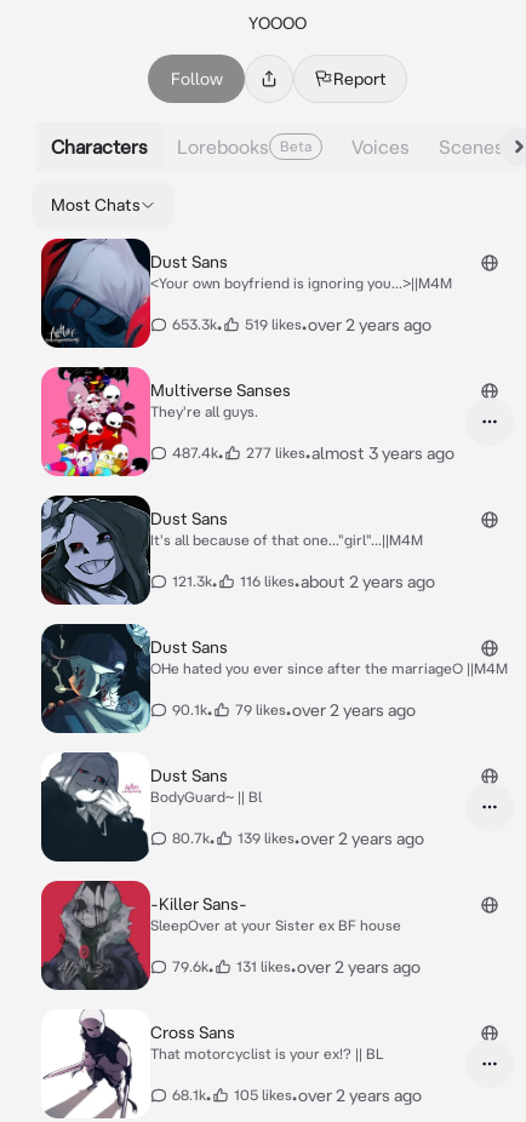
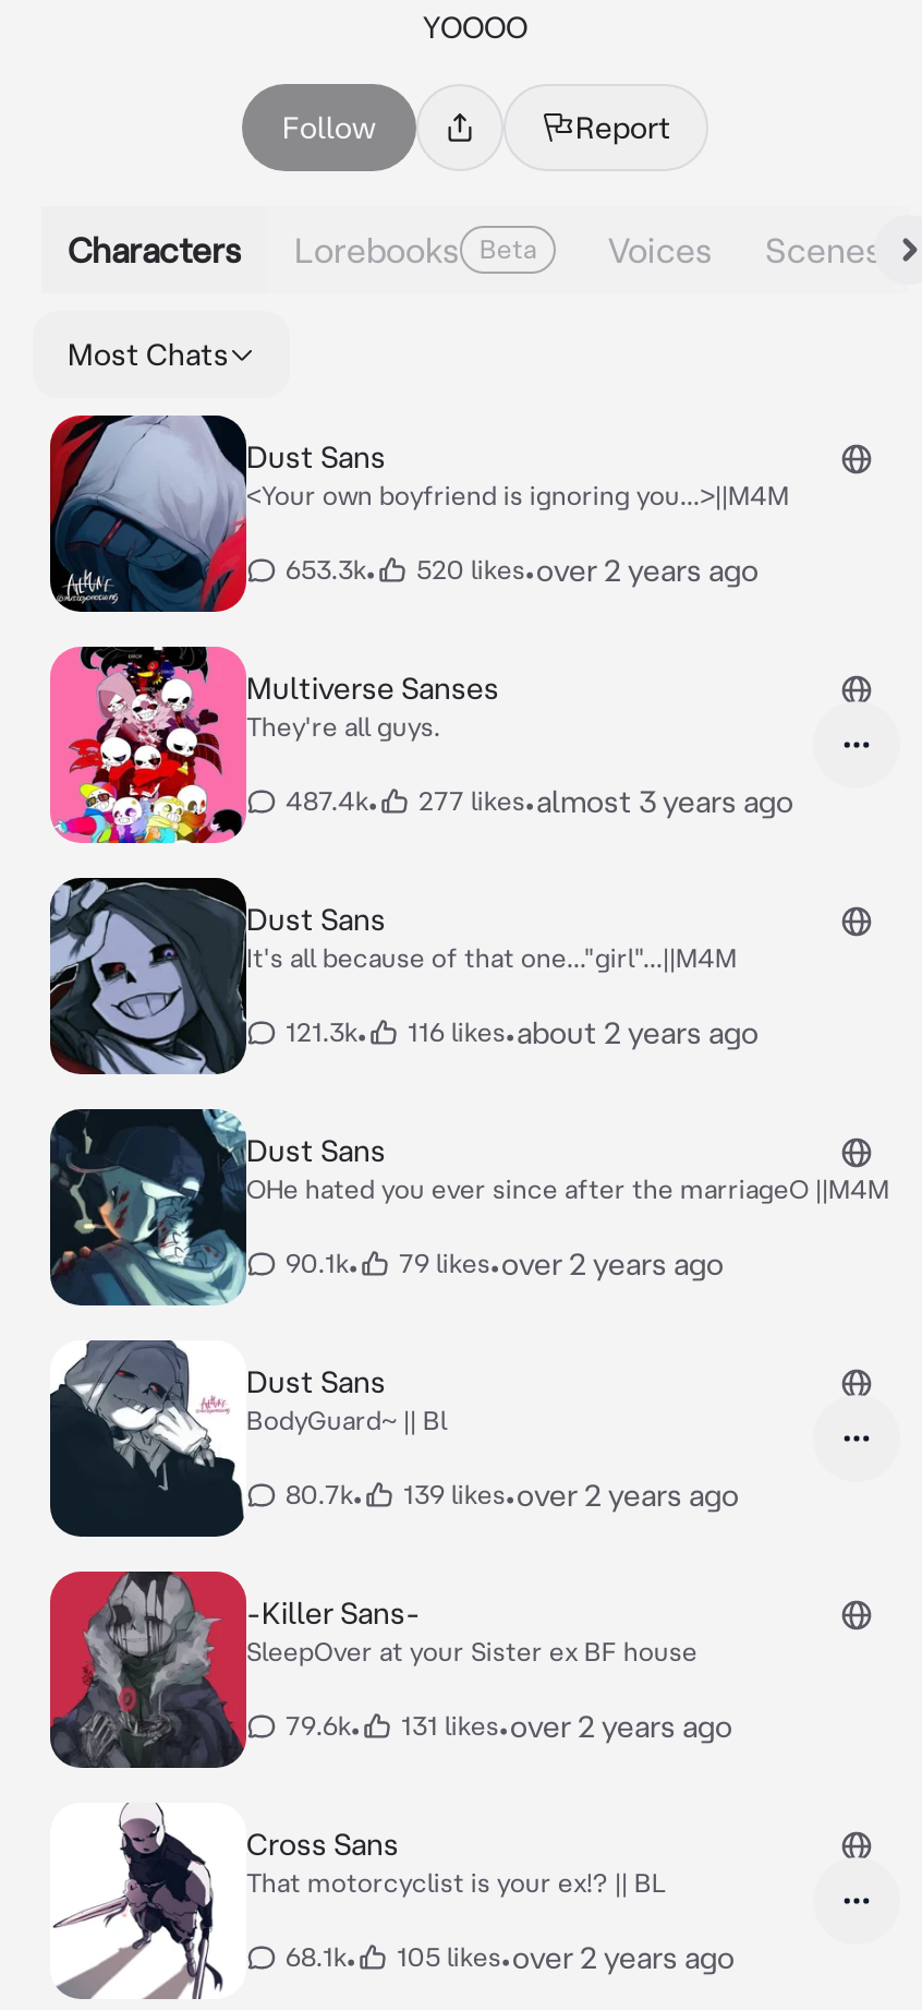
- 519 likes•over 2 years ago
+ 520 likes•over 2 years ago
